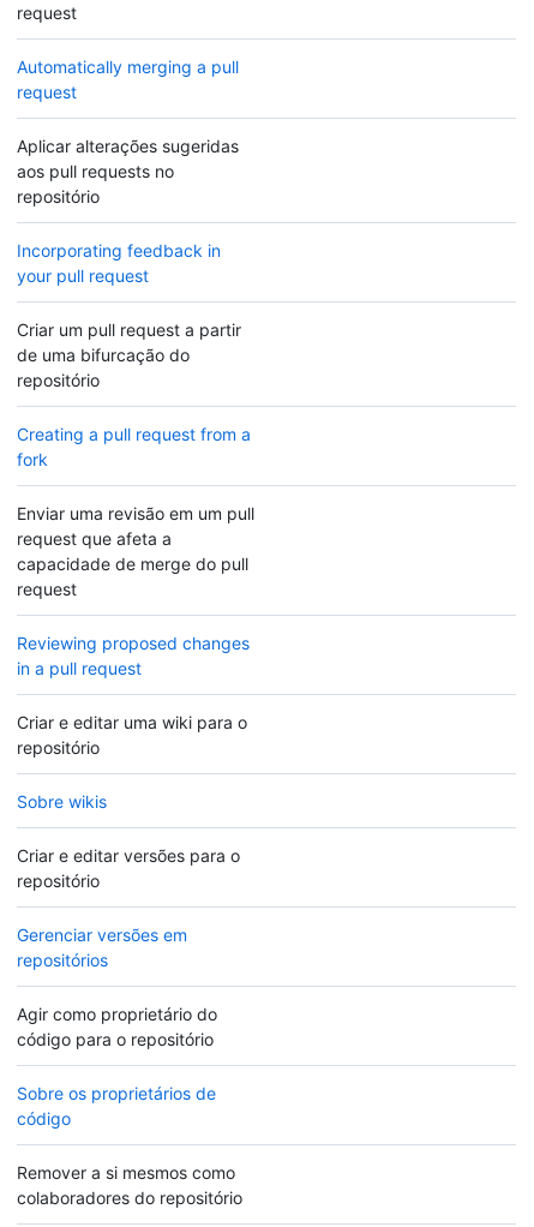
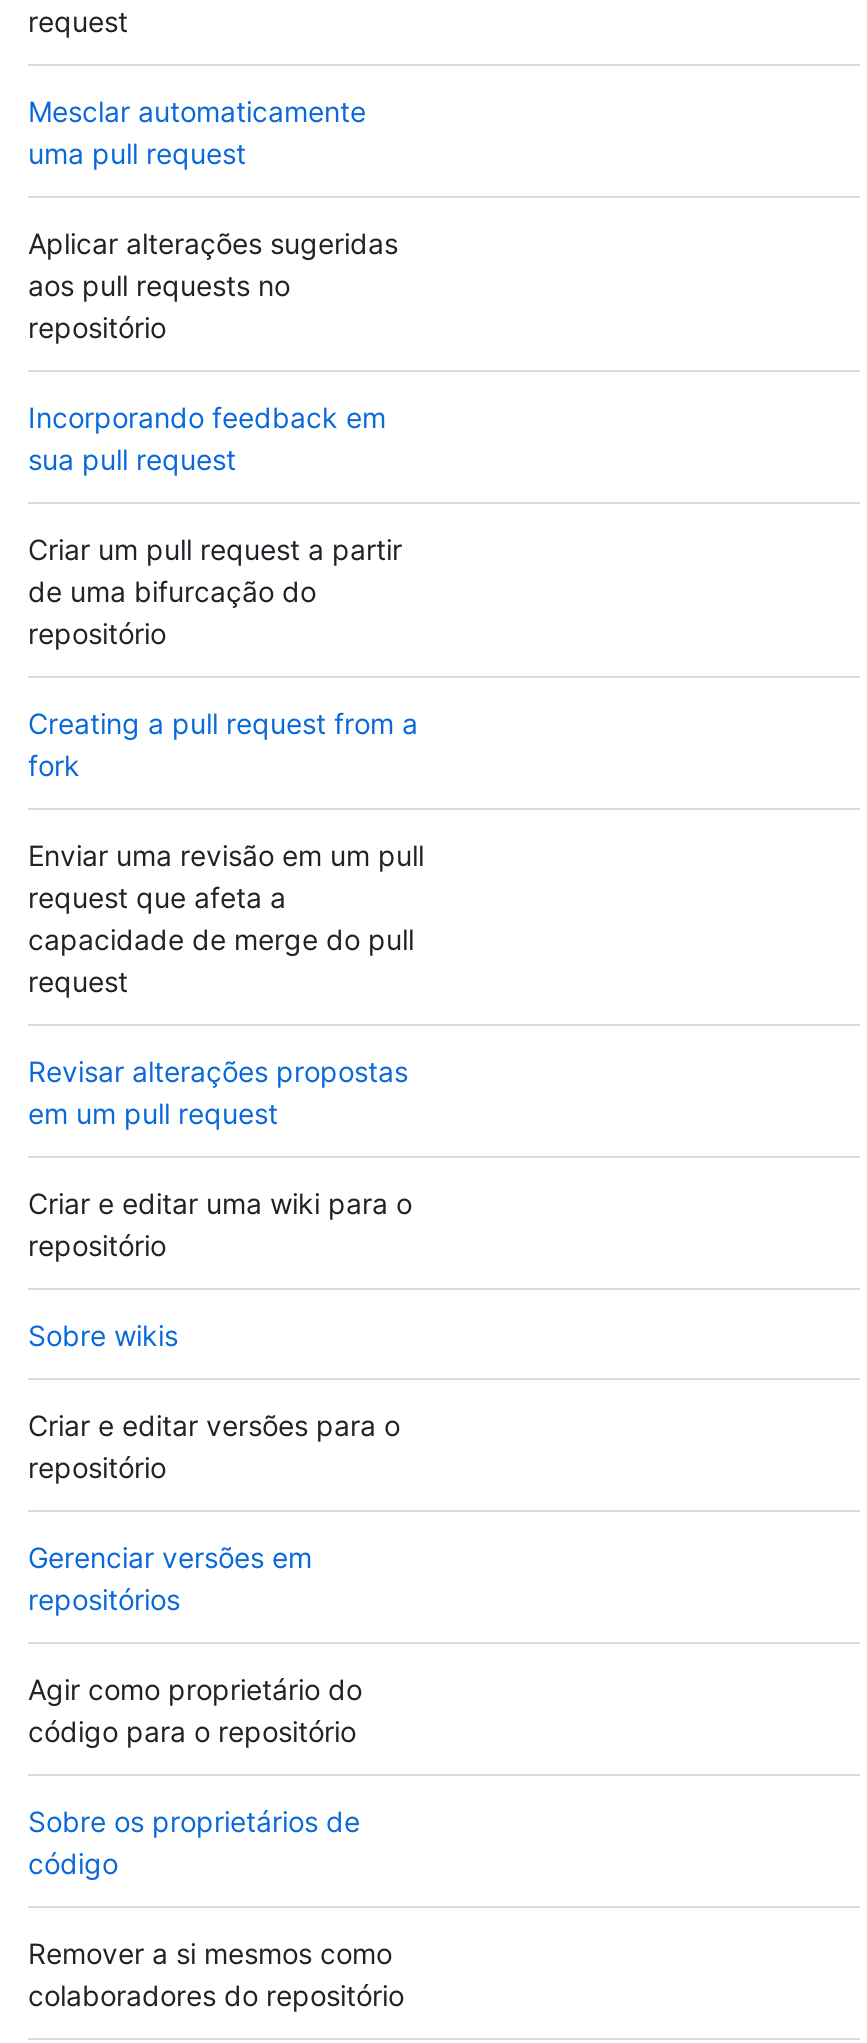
- Automatically merging a pull
- request
+ Mesclar automaticamente
+ uma pull request

- Incorporating feedback in
+ Incorporando feedback em

- your pull request
+ sua pull request

- Reviewing proposed changes
- in a pull request
+ Revisar alterações propostas
+ em um pull request
